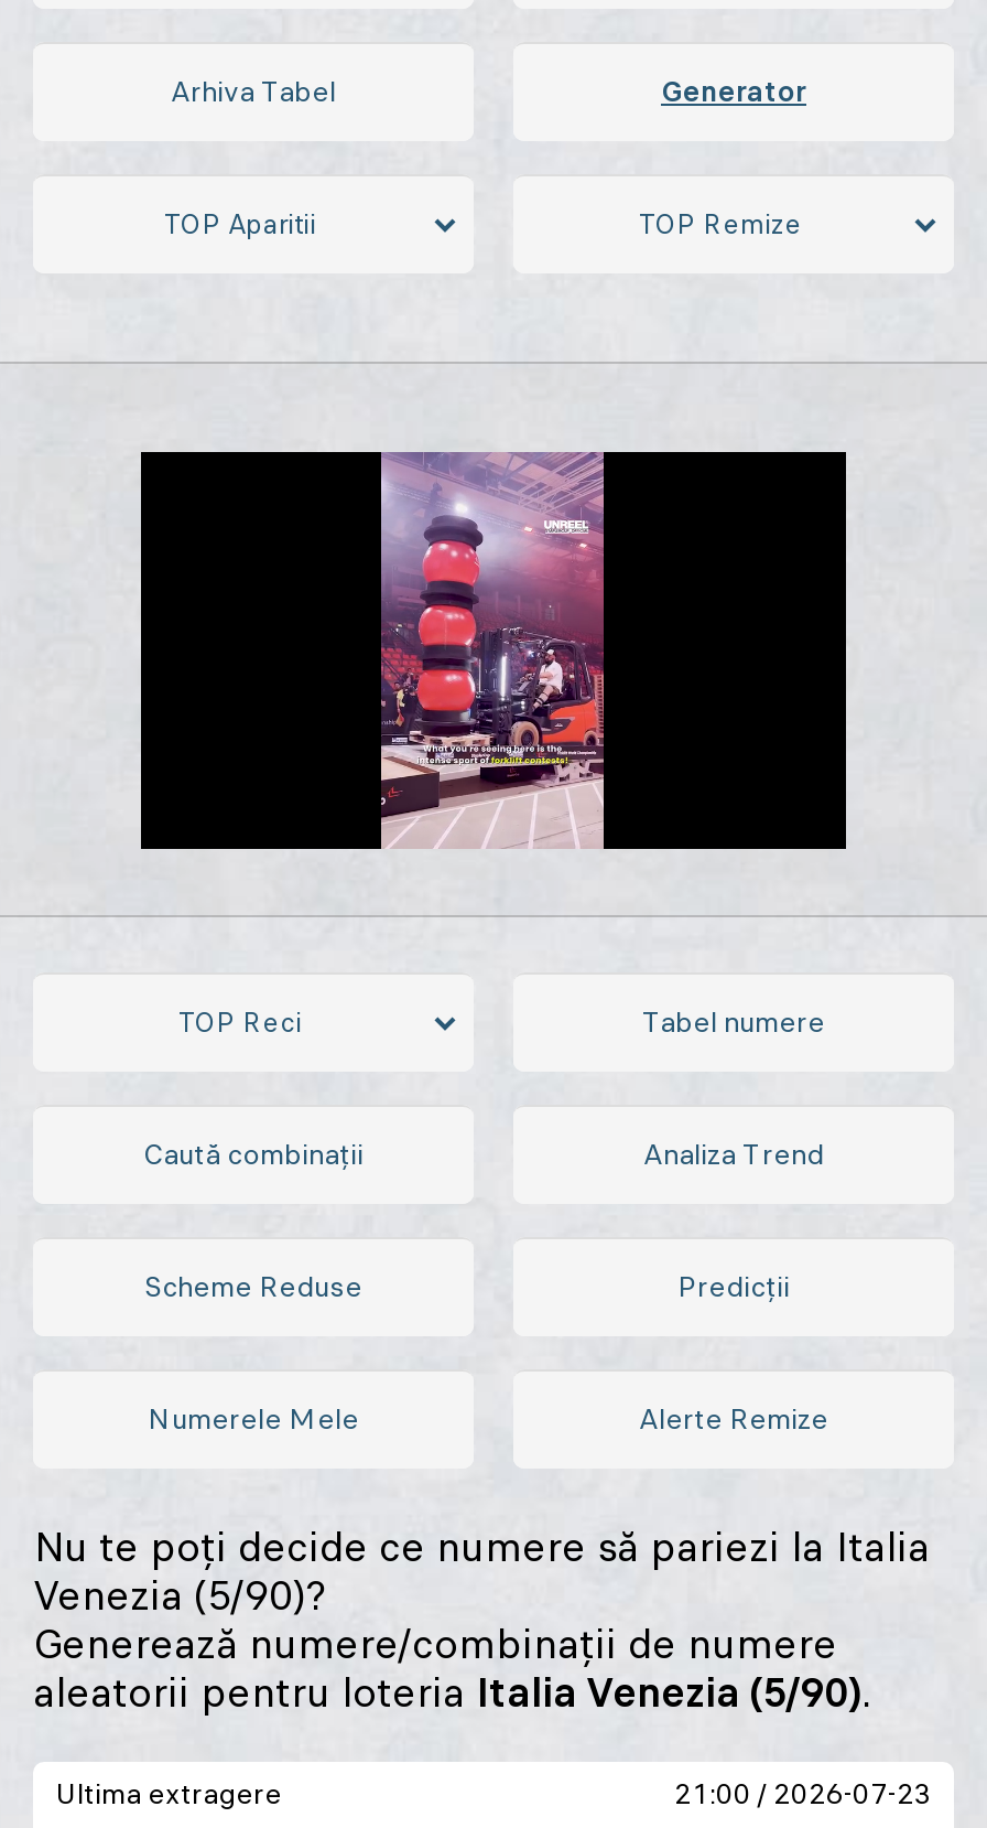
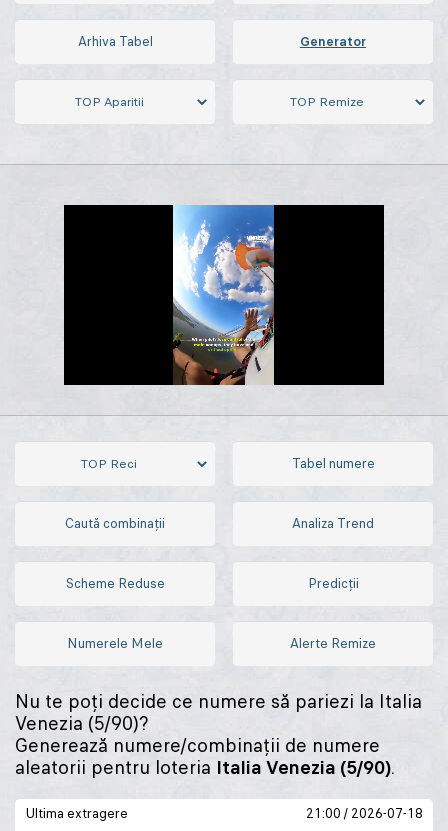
- [image]
+ [image]

- 21:00 / 2026-07-23
+ 21:00 / 2026-07-18
